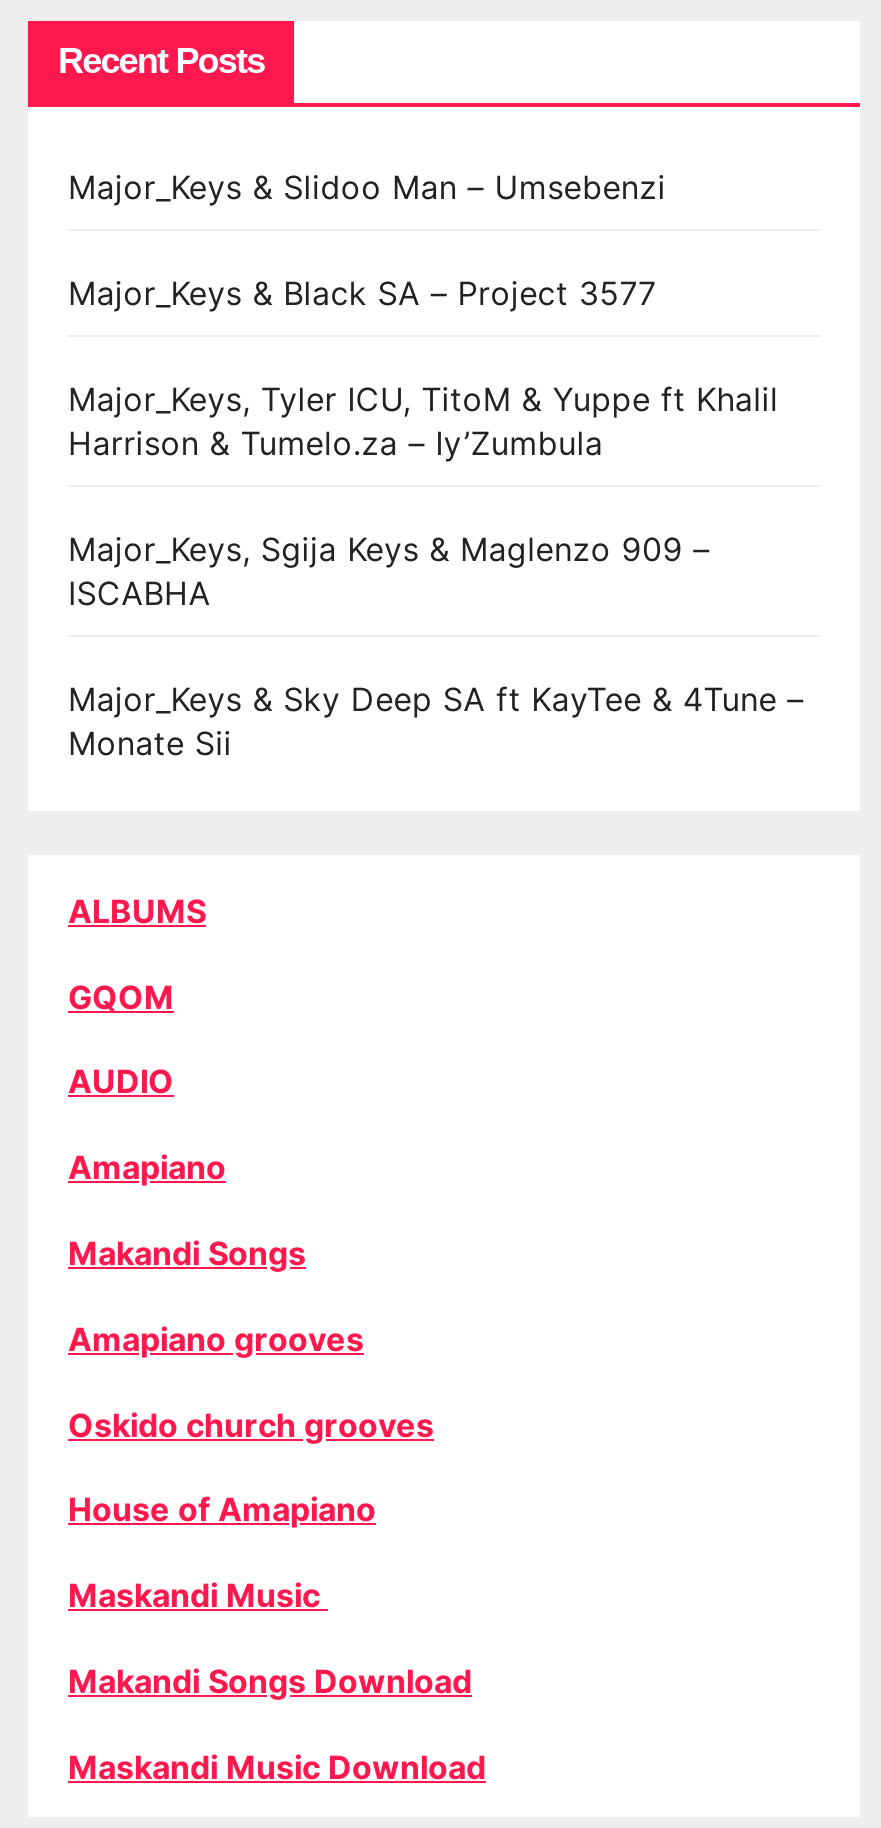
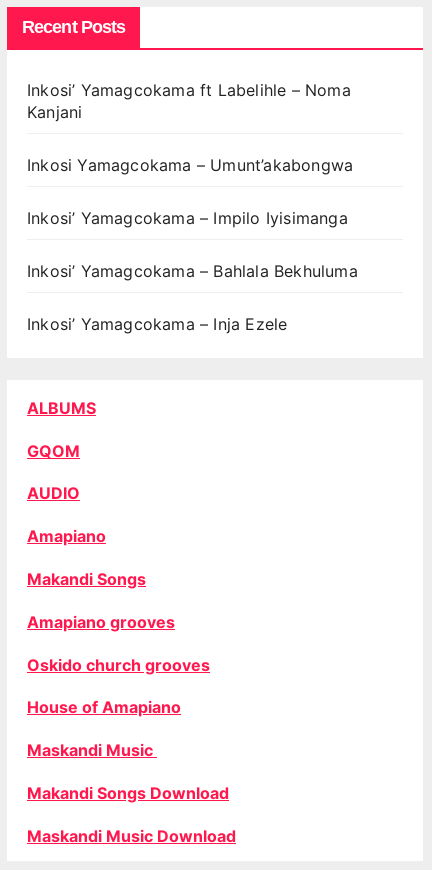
- Major_Keys & Slidoo Man – Umsebenzi
+ Inkosi’ Yamagcokama ft Labelihle – Noma
+ Kanjani

- Major_Keys & Black SA – Project 3577
+ Inkosi Yamagcokama – Umunt’akabongwa

- Major_Keys, Tyler ICU, TitoM & Yuppe ft Khalil
- Harrison & Tumelo.za – Iy’Zumbula
+ Inkosi’ Yamagcokama – Impilo Iyisimanga

- Major_Keys, Sgija Keys & Maglenzo 909 –
- ISCABHA
+ Inkosi’ Yamagcokama – Bahlala Bekhuluma

- Major_Keys & Sky Deep SA ft KayTee & 4Tune –
- Monate Sii
+ Inkosi’ Yamagcokama – Inja Ezele
